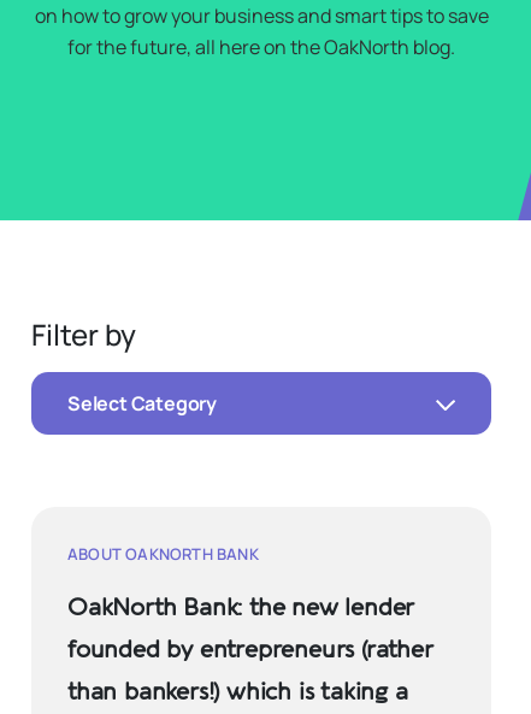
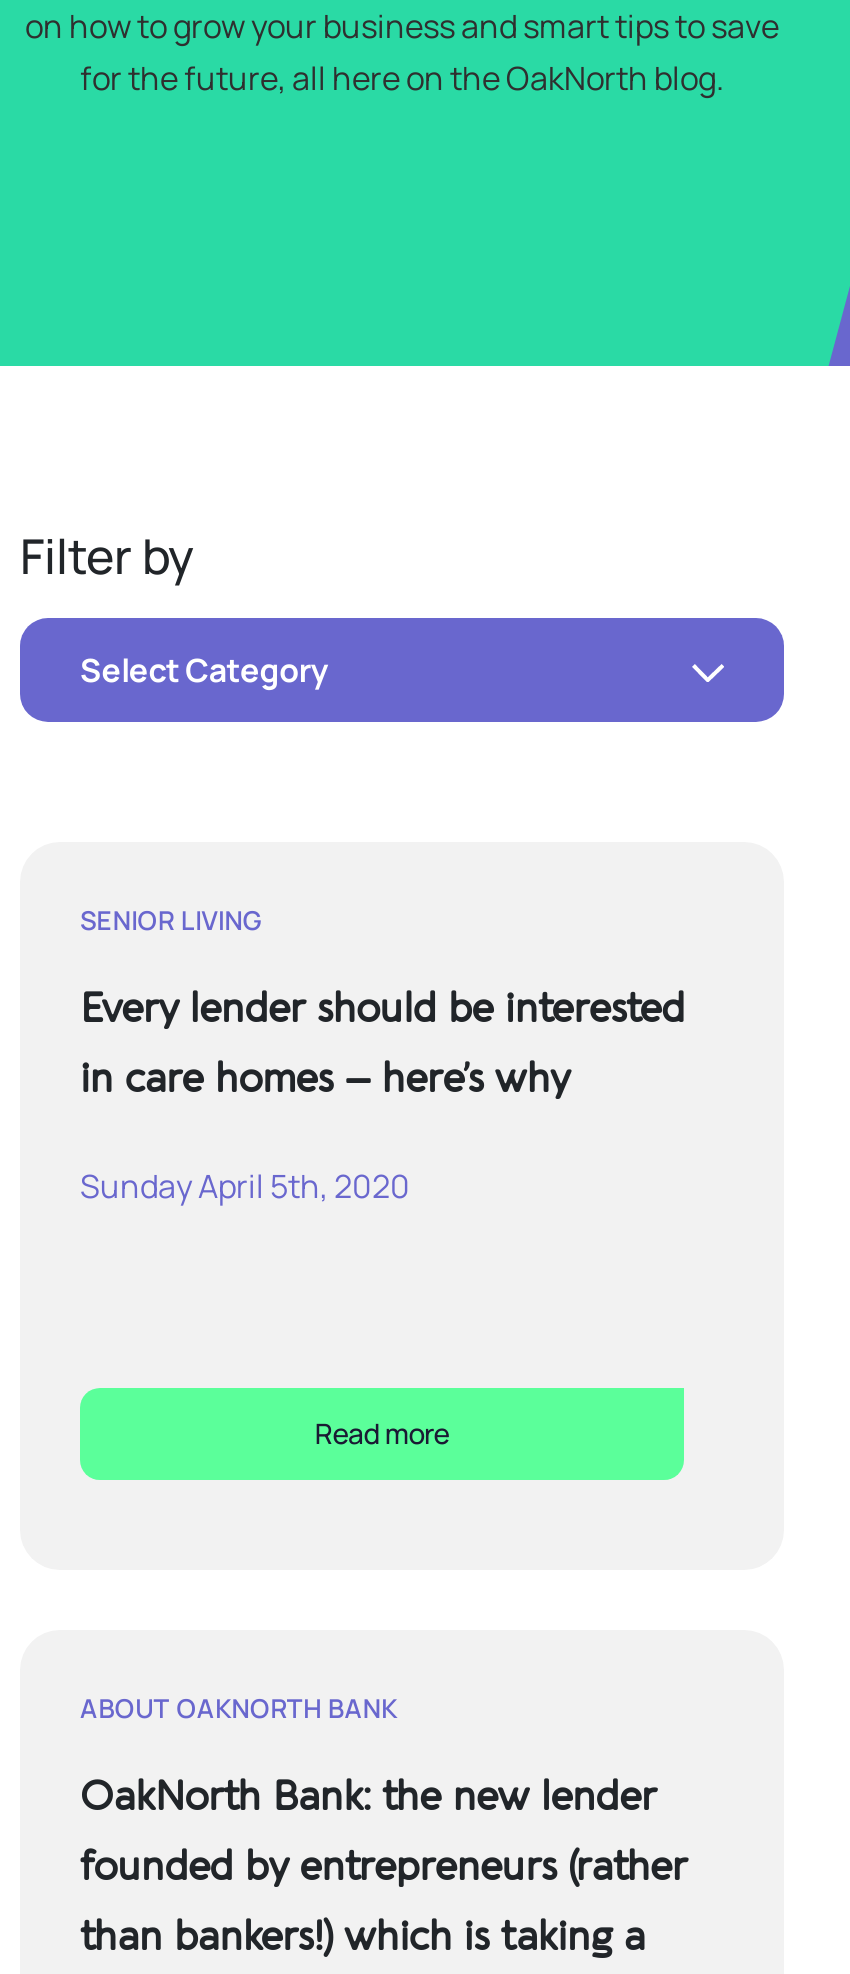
+ SENIOR LIVING
+ Every lender should be interested
+ in care homes – here’s why
+ Sunday April 5th, 2020

+ Read more
